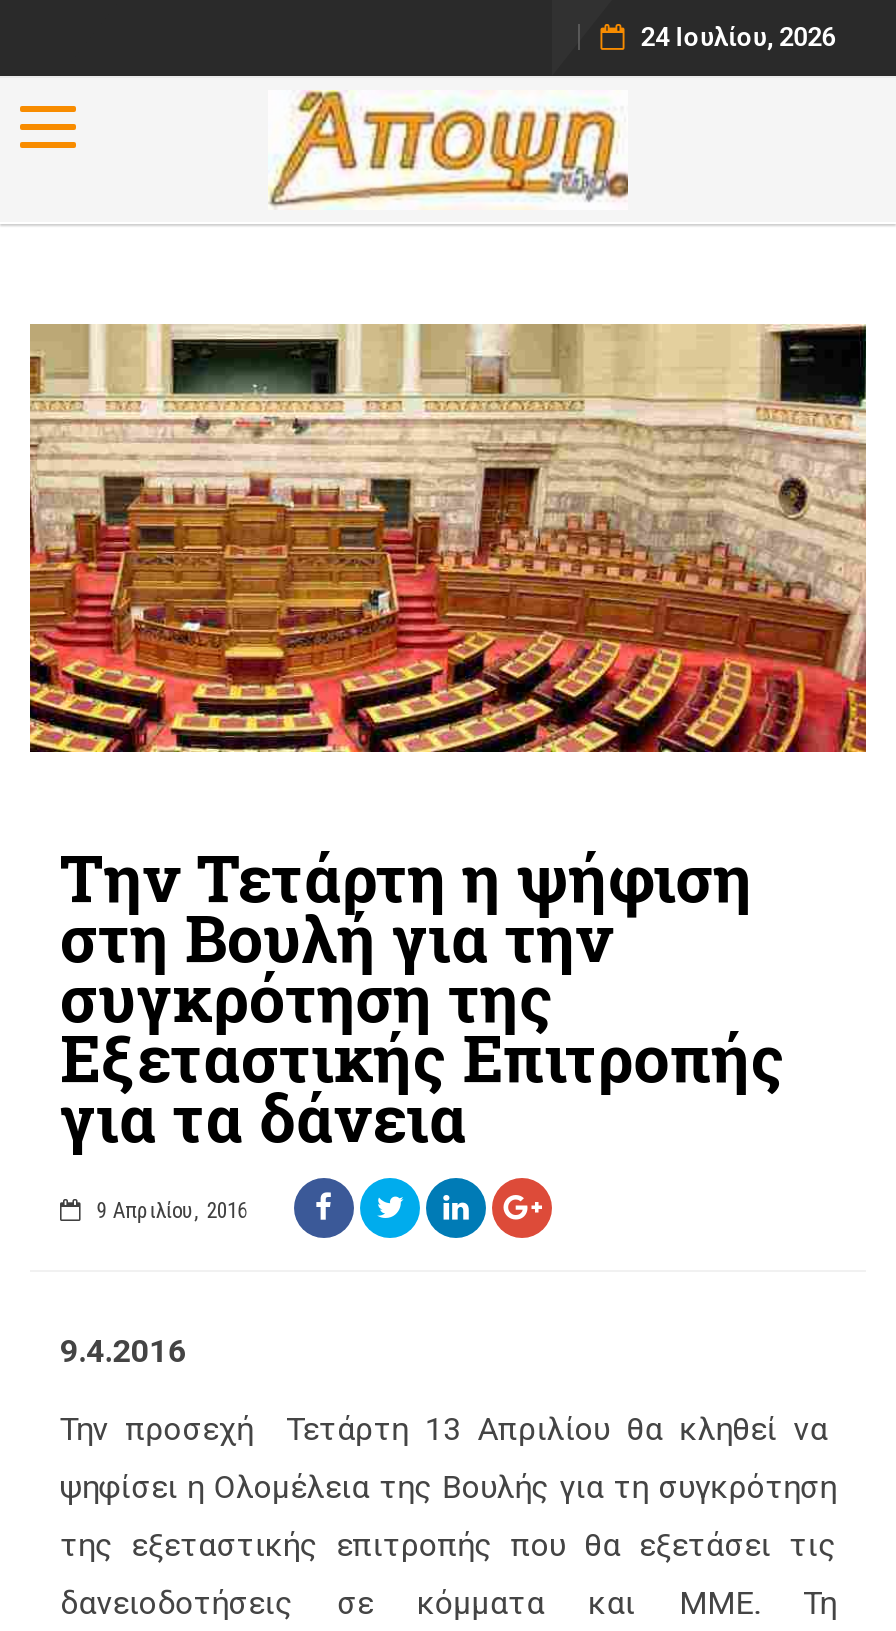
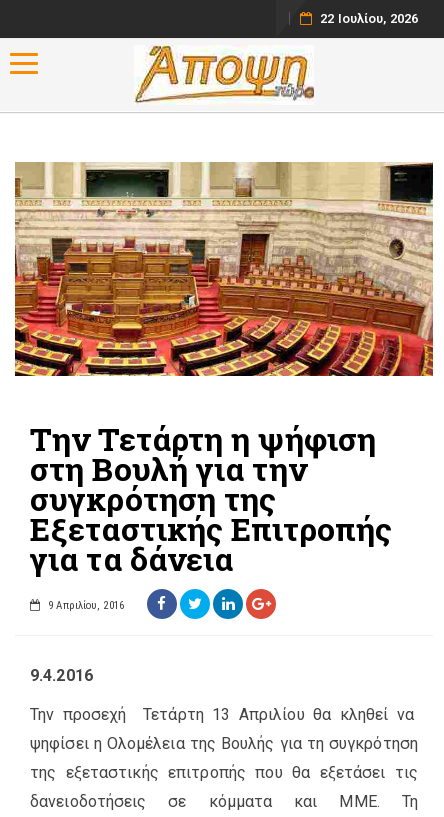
- 24 Ιουλίου, 2026
+ 22 Ιουλίου, 2026
